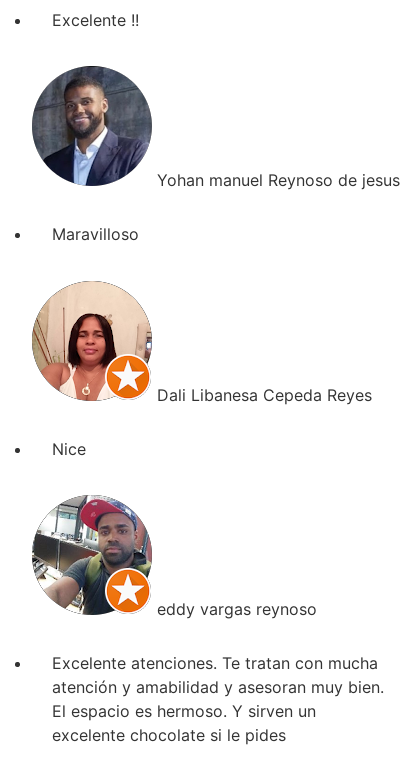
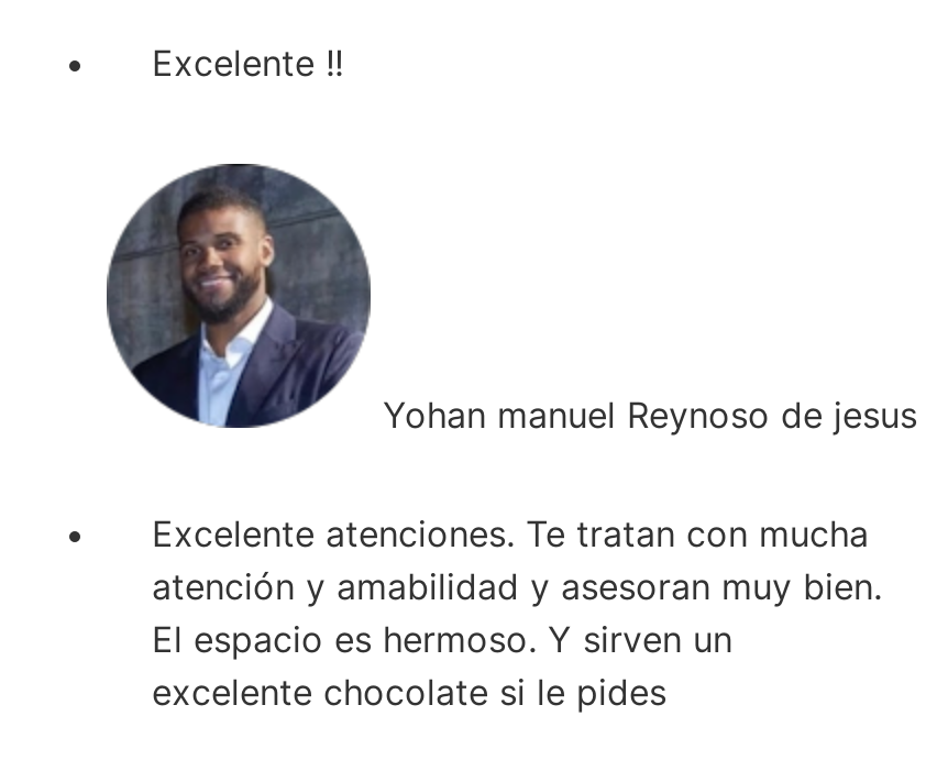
- Maravilloso

- [image]
- Dali Libanesa Cepeda Reyes
- Nice

- [image]
- eddy vargas reynoso
